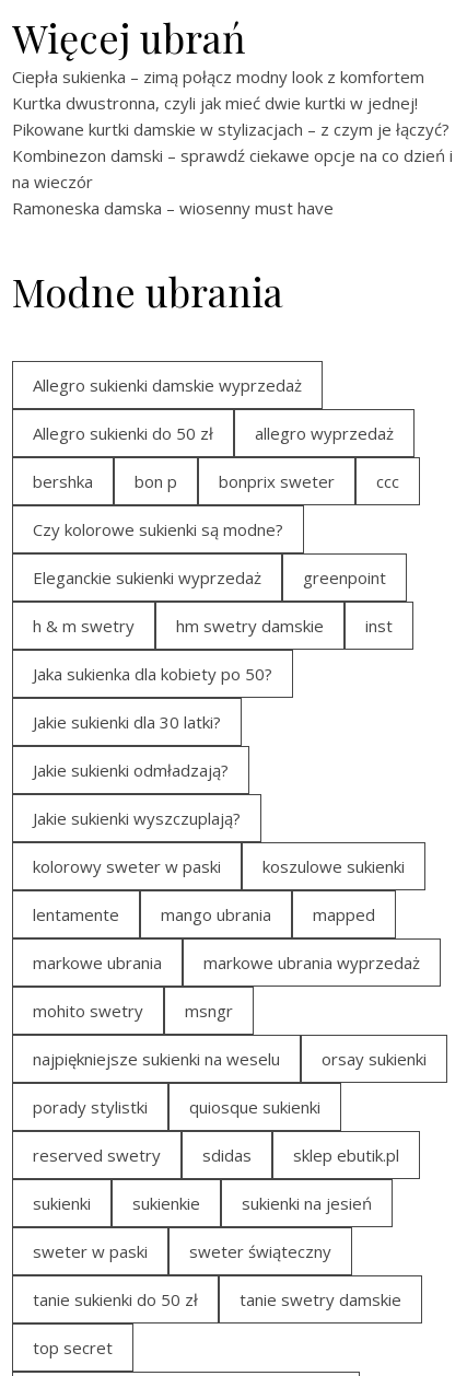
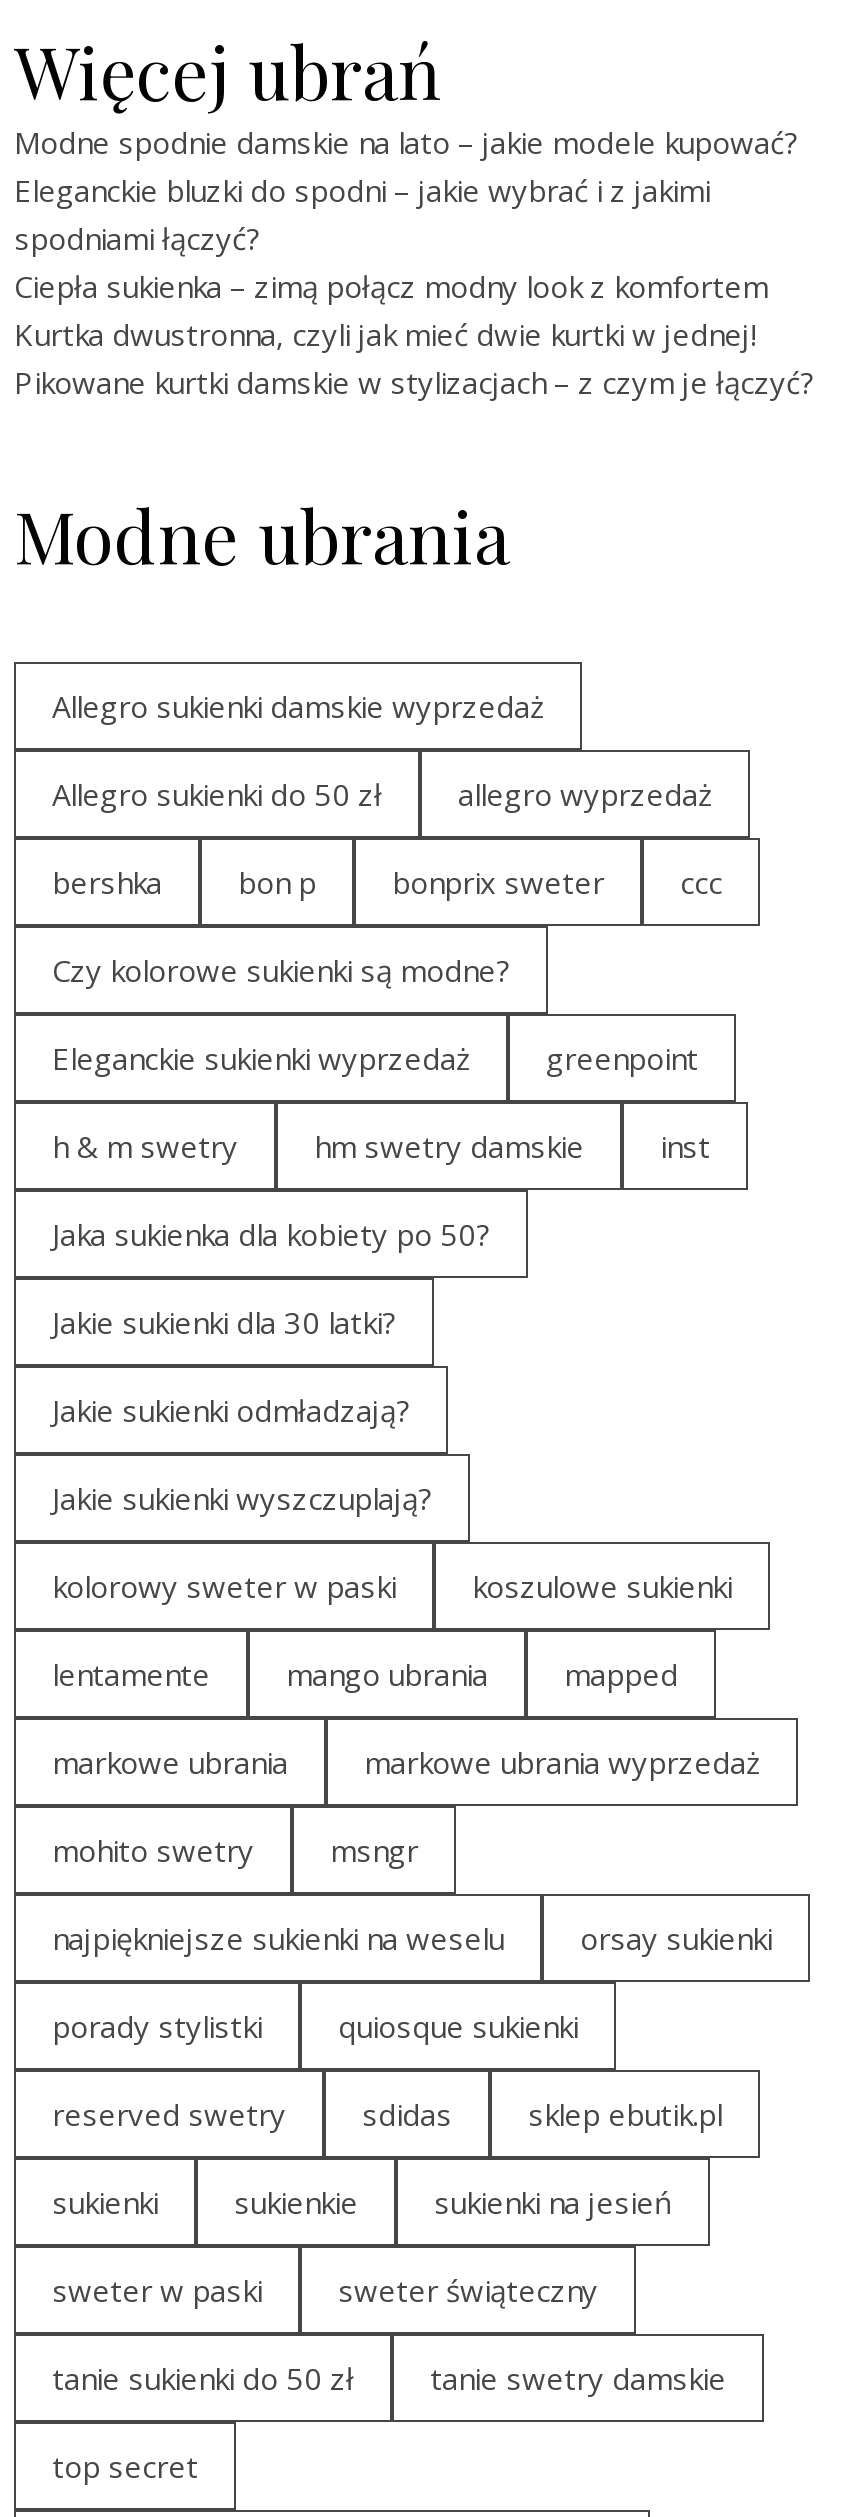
+ Modne spodnie damskie na lato – jakie modele kupować?
+ Eleganckie bluzki do spodni – jakie wybrać i z jakimi
+ spodniami łączyć?

moved down: Ciepła sukienka – zimą połącz modny look z komfortem | Kurtka dwustronna, czyli jak mieć dwie kurtki w jednej! | Pikowane kurtki damskie w stylizacjach – z czym je łączyć?

- Kombinezon damski – sprawdź ciekawe opcje na co dzień i
- na wieczór
- Ramoneska damska – wiosenny must have
